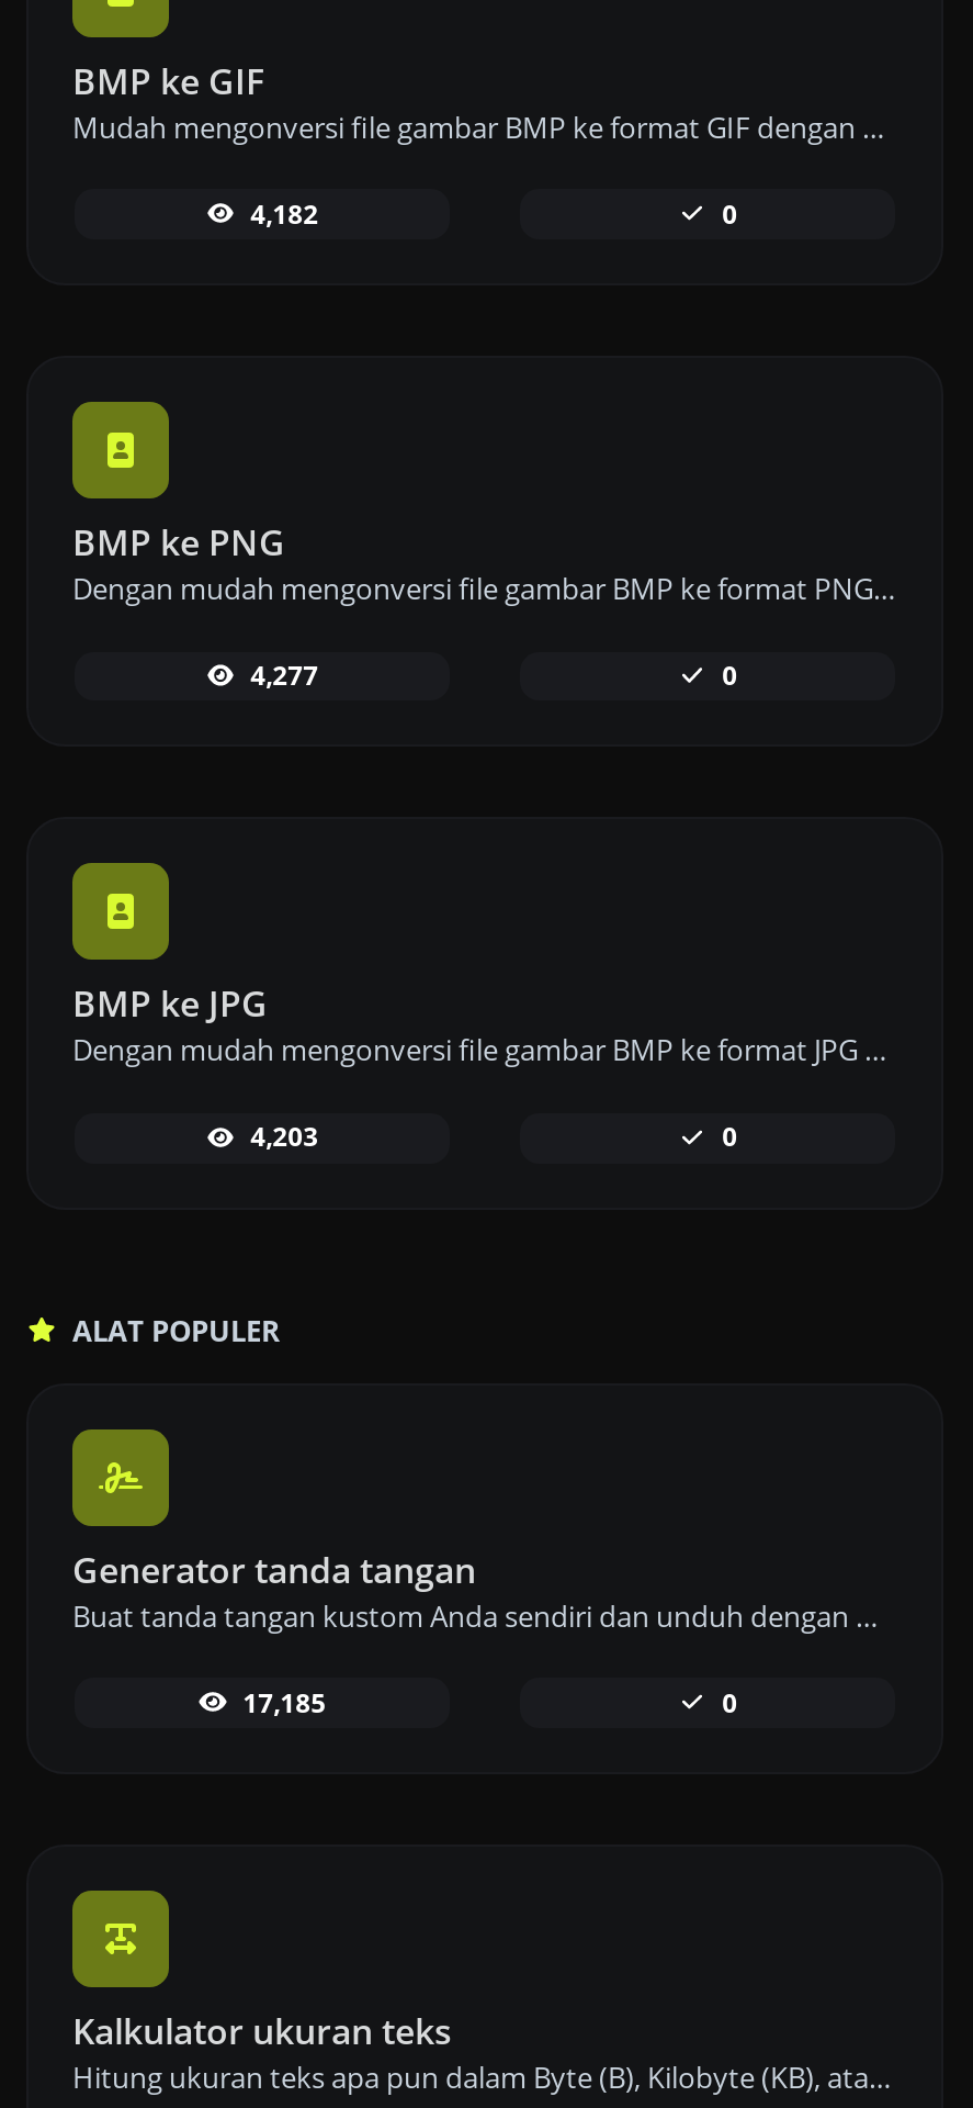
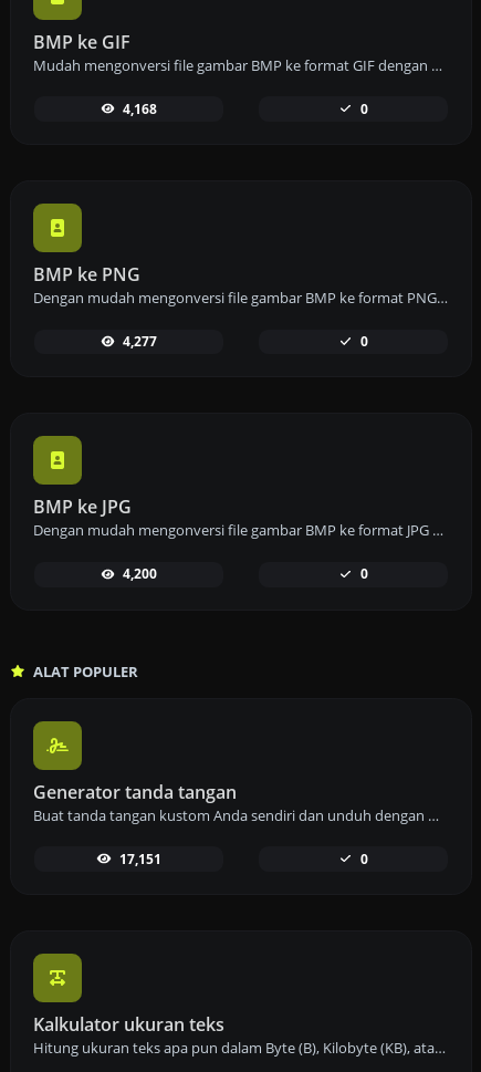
- 4,182
+ 4,168

- 4,203
+ 4,200

- 17,185
+ 17,151
